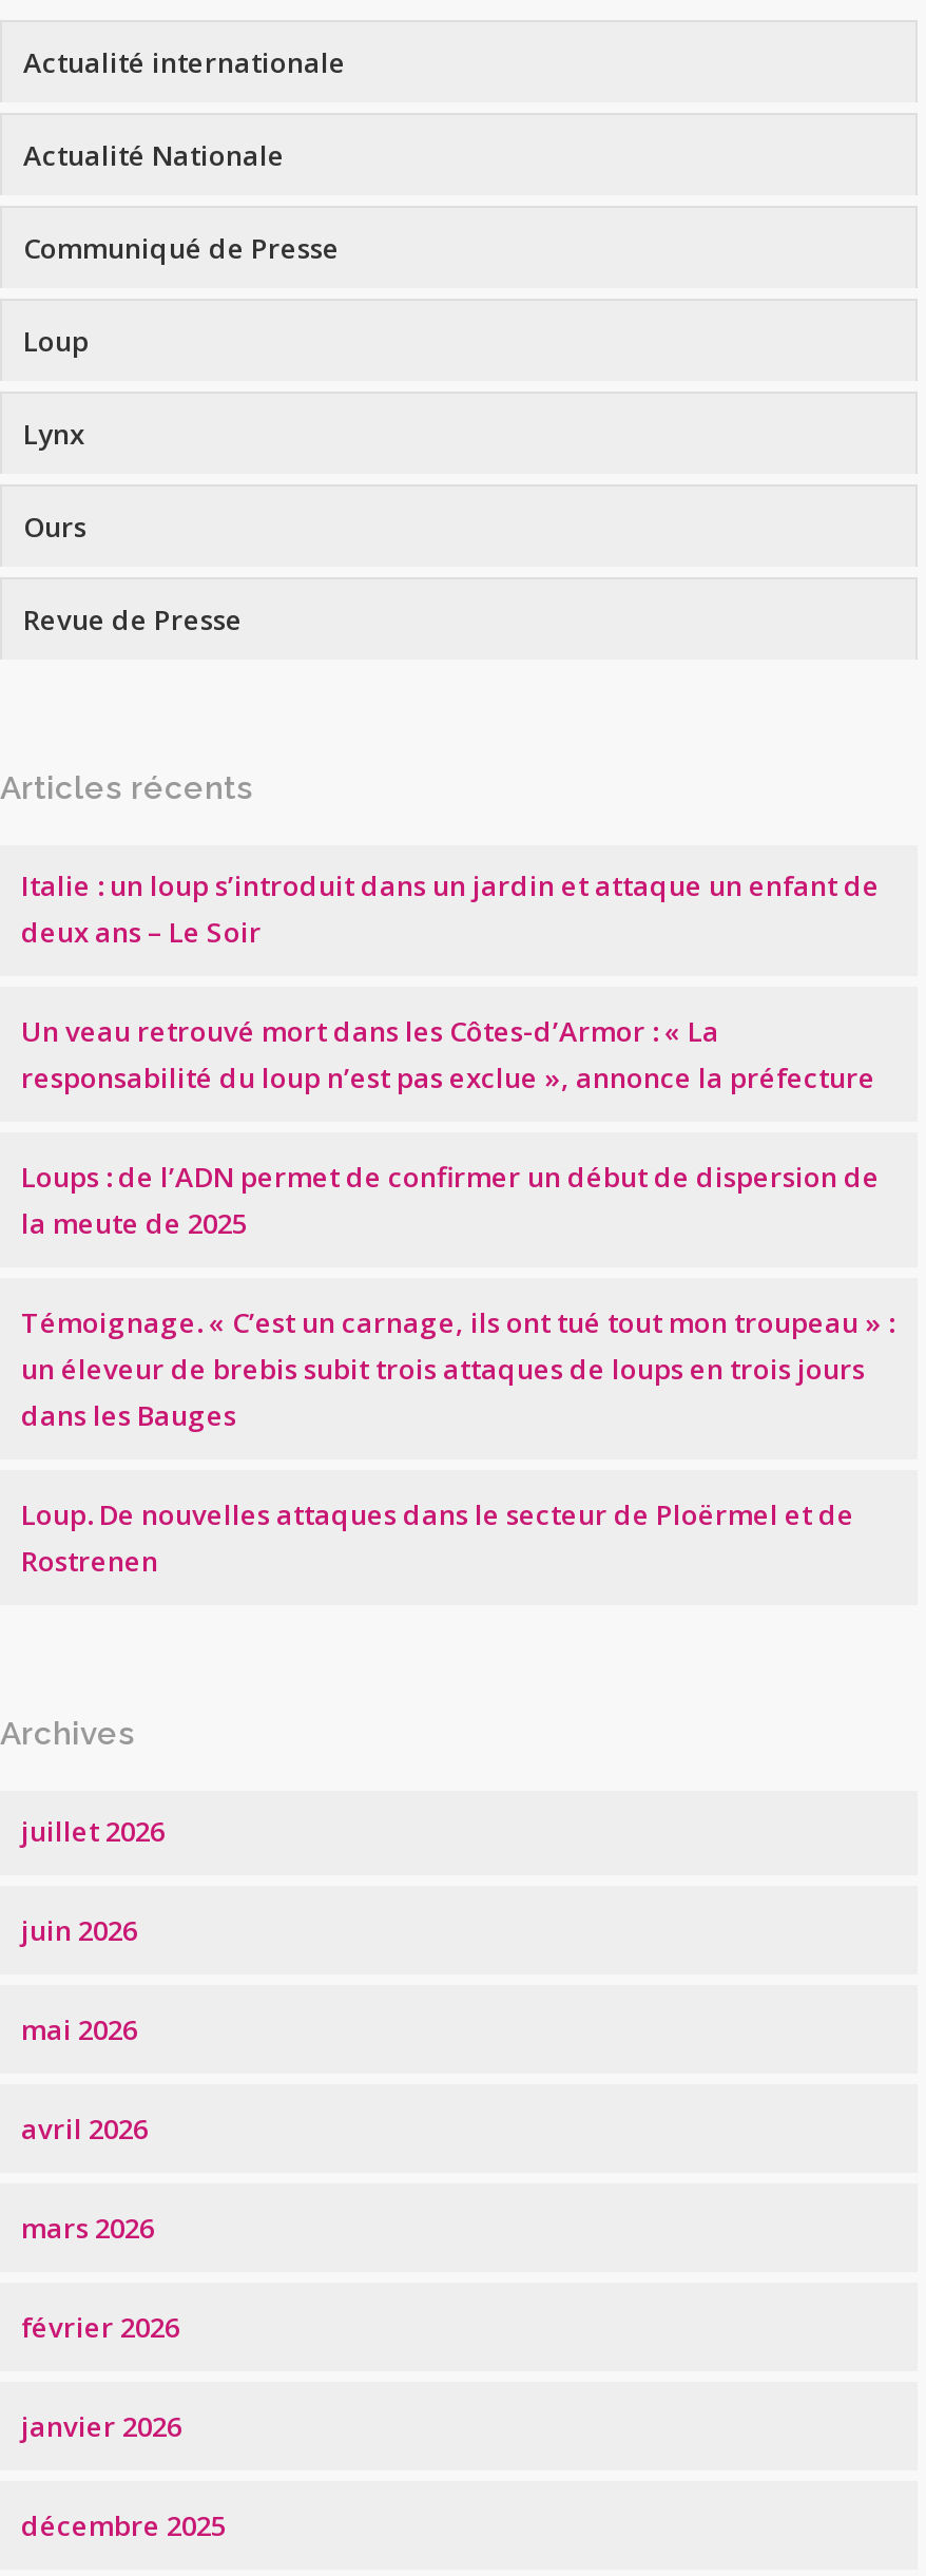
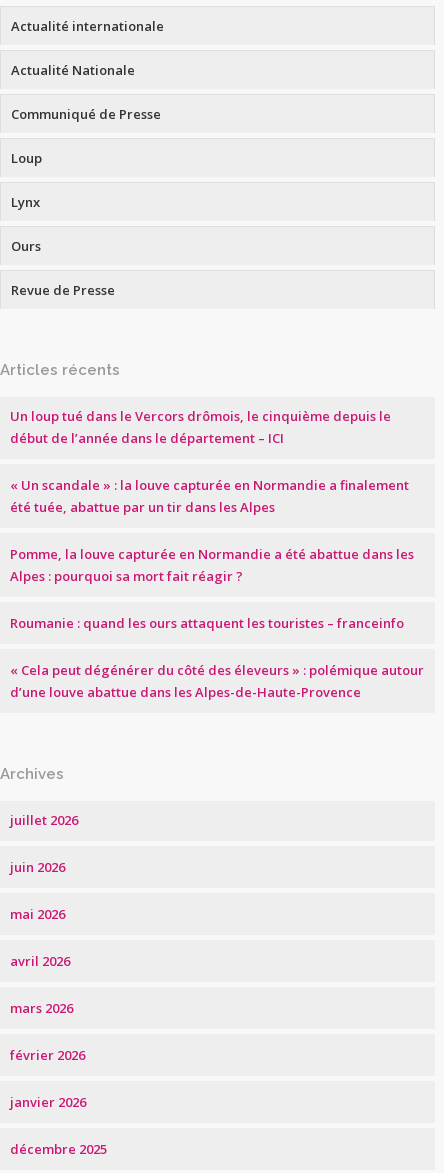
- Italie : un loup s’introduit dans un jardin et attaque un enfant de
- deux ans – Le Soir
+ Un loup tué dans le Vercors drômois, le cinquième depuis le
+ début de l’année dans le département – ICI

- Un veau retrouvé mort dans les Côtes-d’Armor : « La
- responsabilité du loup n’est pas exclue », annonce la préfecture
+ « Un scandale » : la louve capturée en Normandie a finalement
+ été tuée, abattue par un tir dans les Alpes

- Loups : de l’ADN permet de confirmer un début de dispersion de
- la meute de 2025
+ Pomme, la louve capturée en Normandie a été abattue dans les
+ Alpes : pourquoi sa mort fait réagir ?

- Témoignage. « C’est un carnage, ils ont tué tout mon troupeau » :
- un éleveur de brebis subit trois attaques de loups en trois jours
- dans les Bauges
+ Roumanie : quand les ours attaquent les touristes – franceinfo

- Loup. De nouvelles attaques dans le secteur de Ploërmel et de
- Rostrenen
+ « Cela peut dégénérer du côté des éleveurs » : polémique autour
+ d’une louve abattue dans les Alpes-de-Haute-Provence
